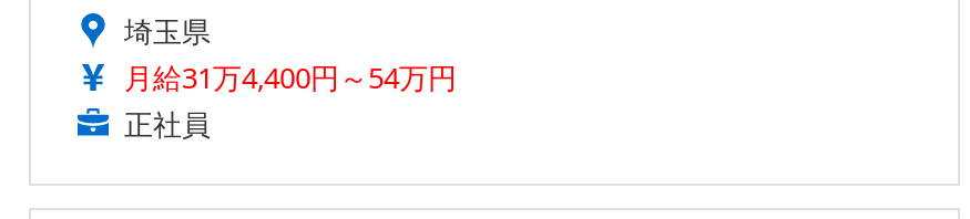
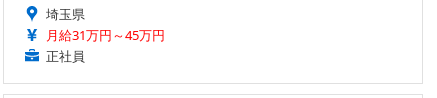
- 月給31万4,400円～54万円
+ 月給31万円～45万円
